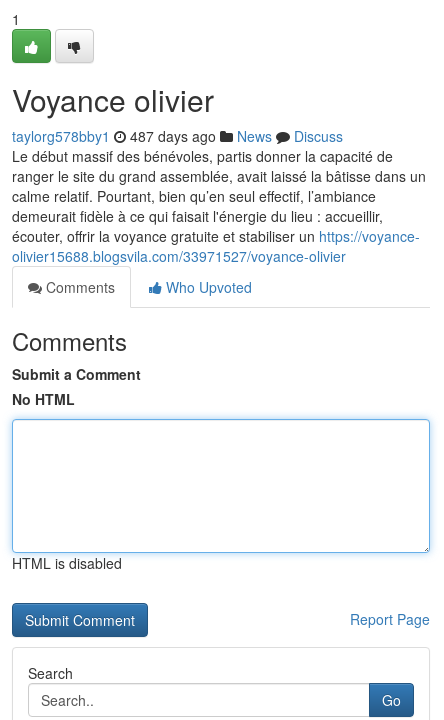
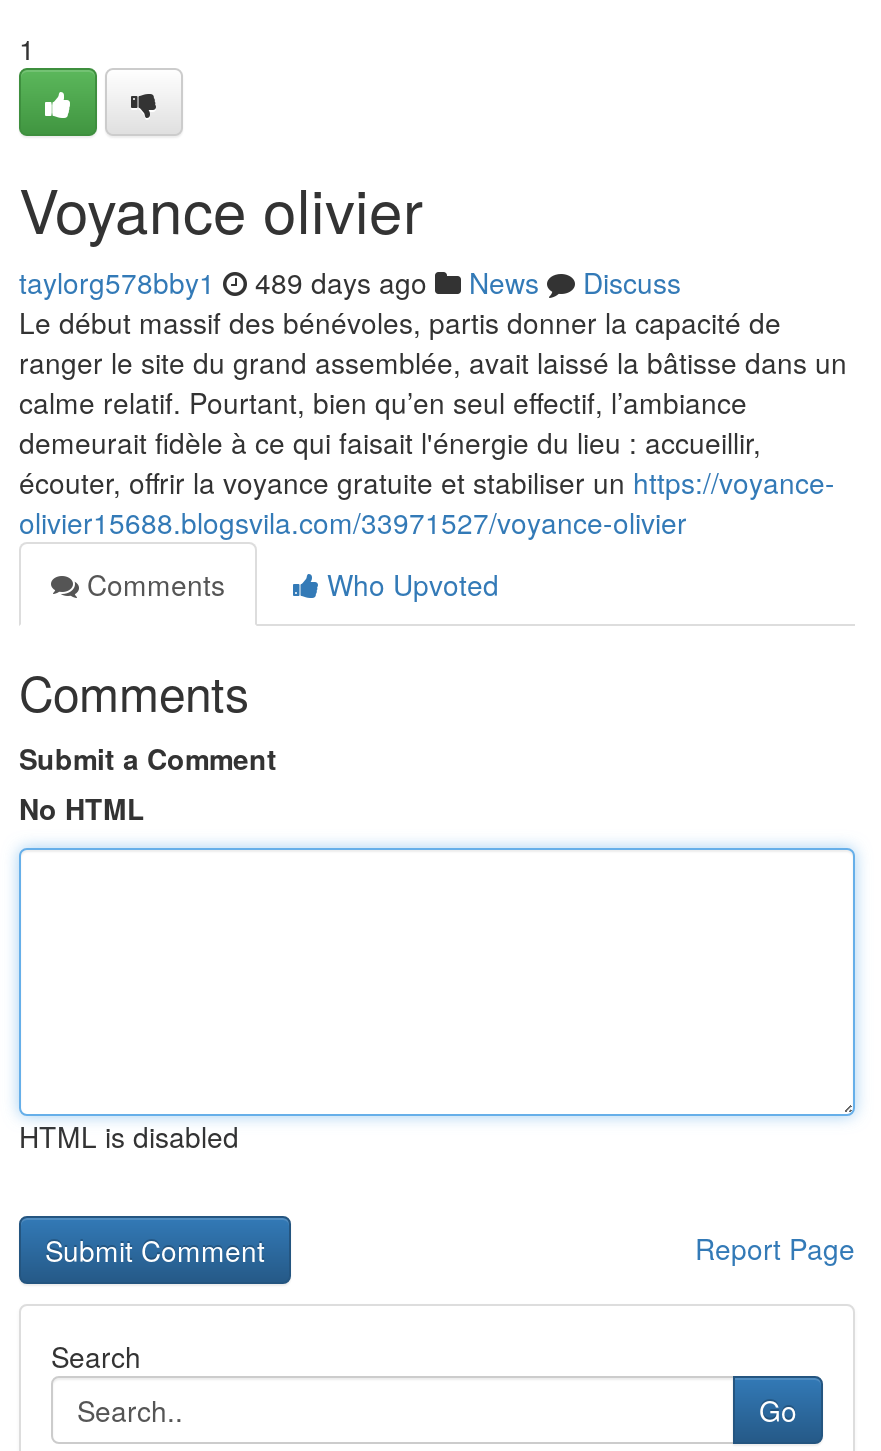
- taylorg578bby1 487 days ago News Discuss
+ taylorg578bby1 489 days ago News Discuss
